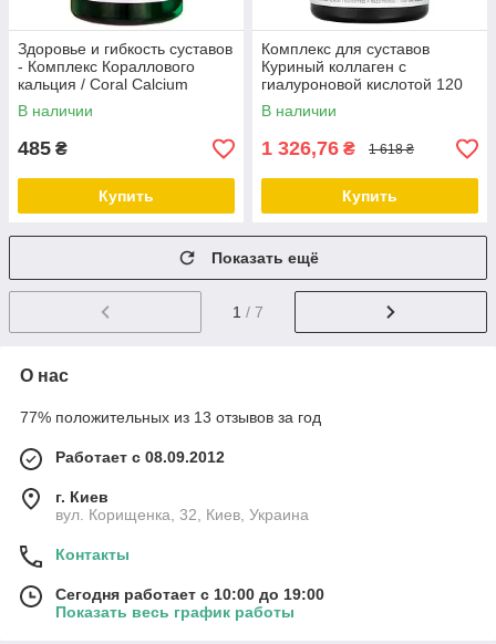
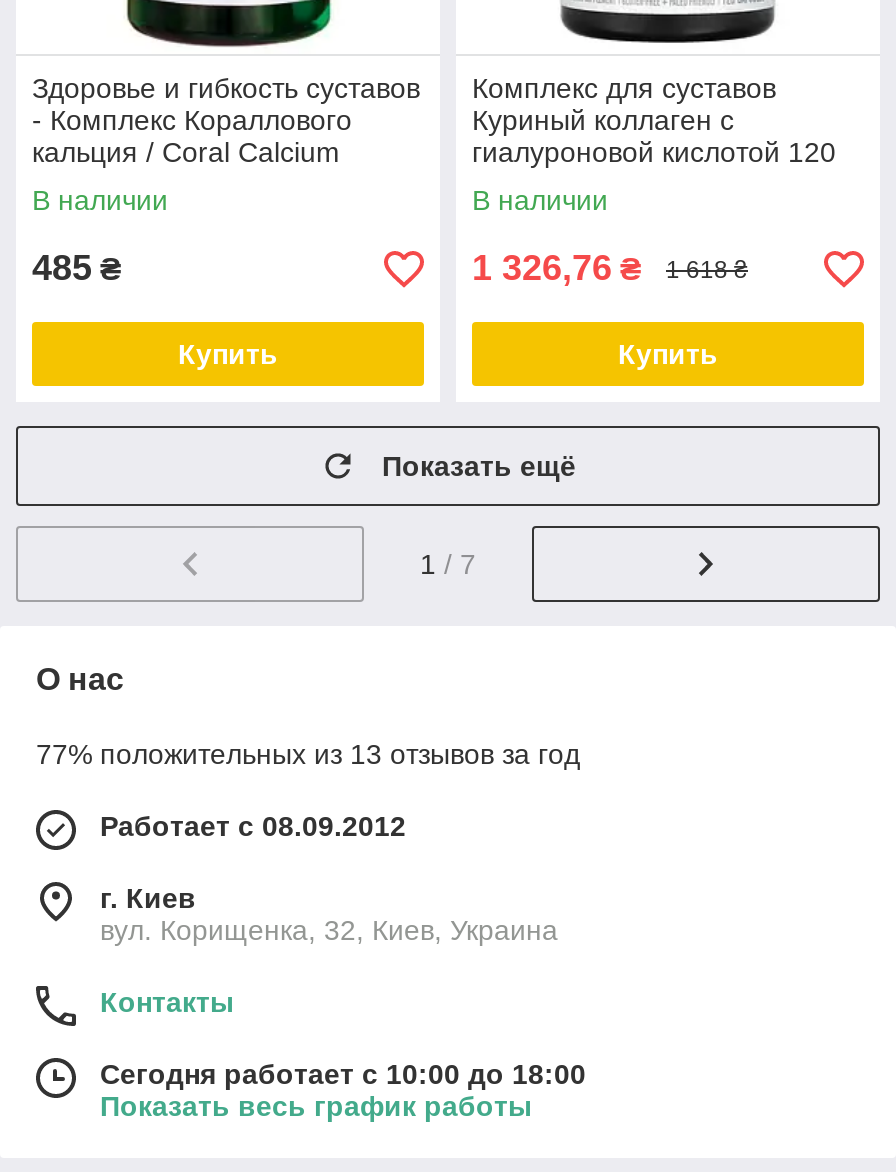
- Сегодня работает с 10:00 до 19:00
+ Сегодня работает с 10:00 до 18:00
